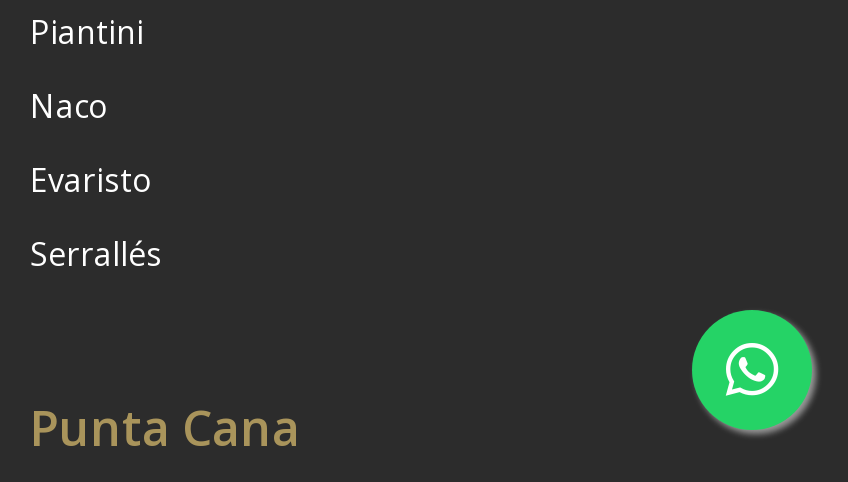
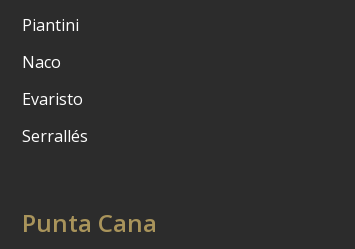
- [image]
